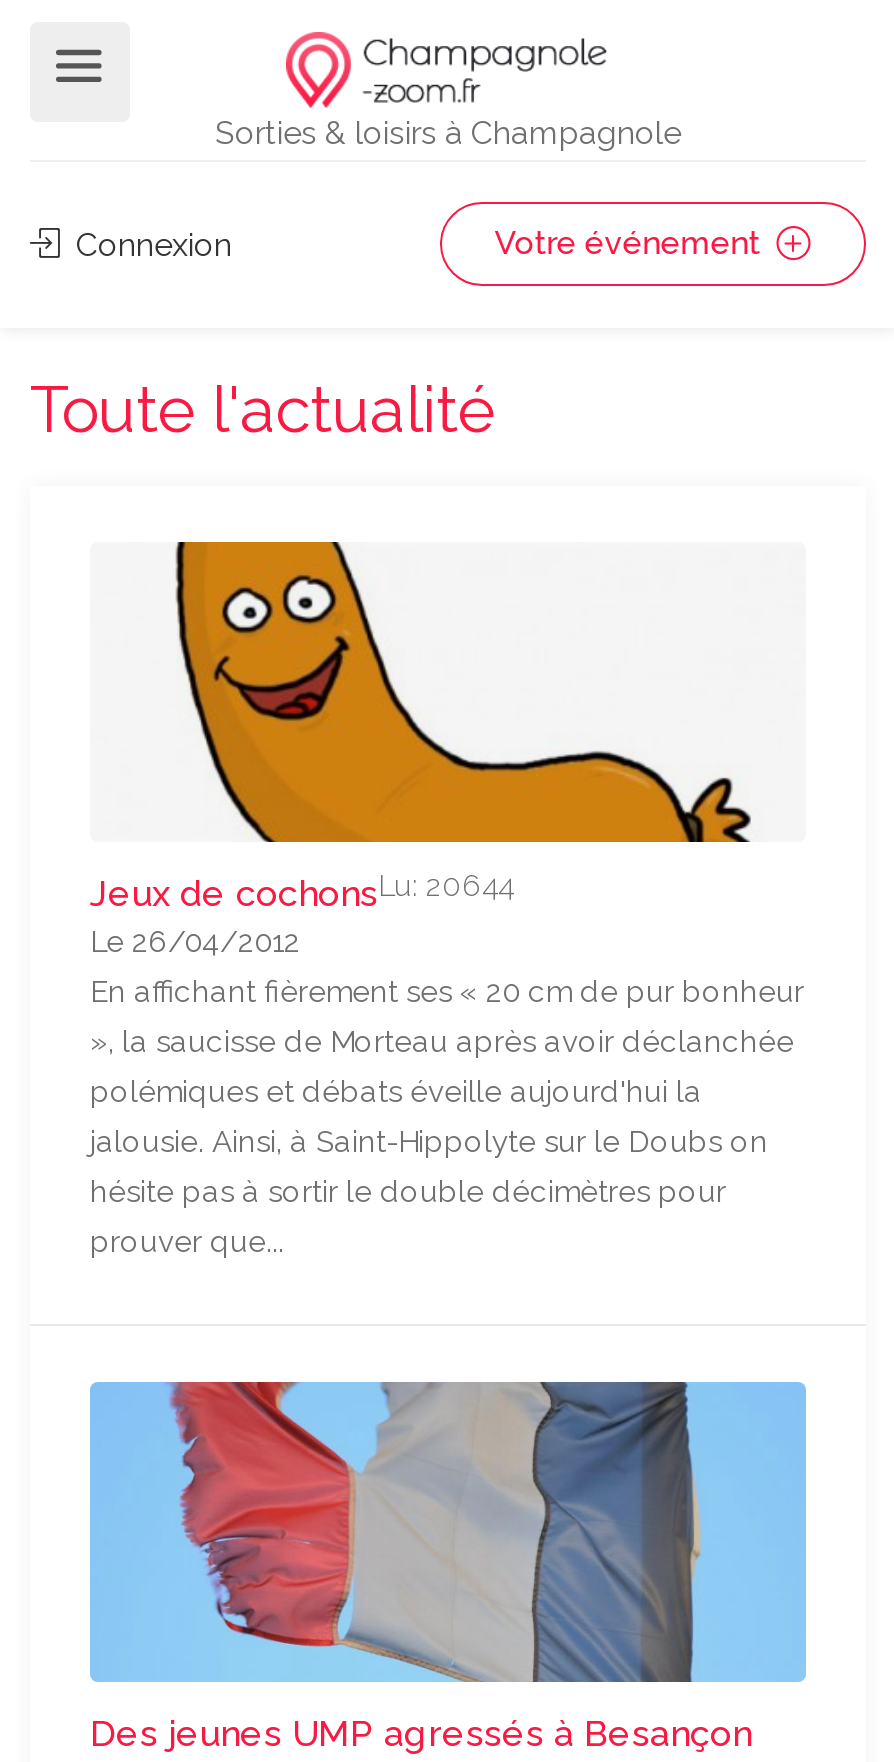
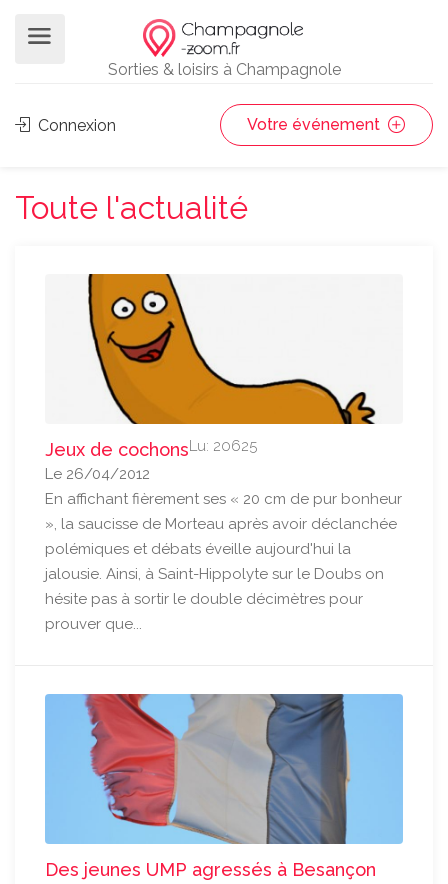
- Jeux de cochonsLu: 20644
+ Jeux de cochonsLu: 20625
